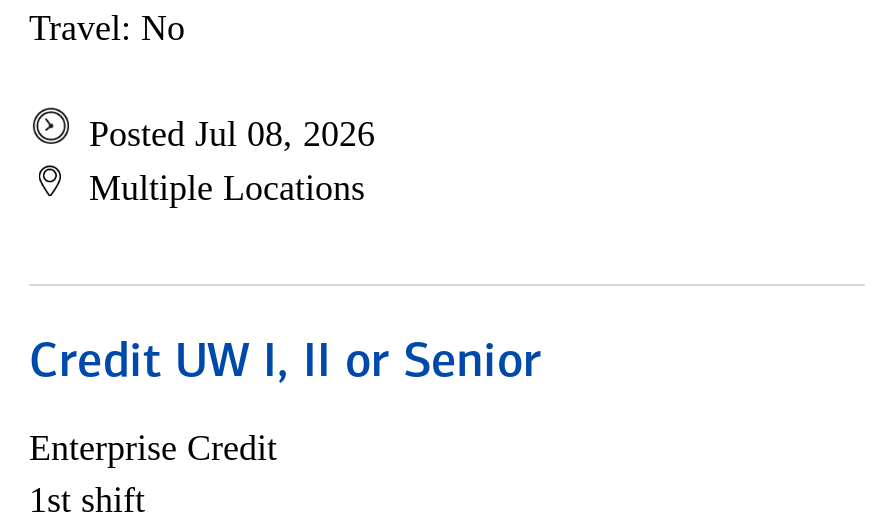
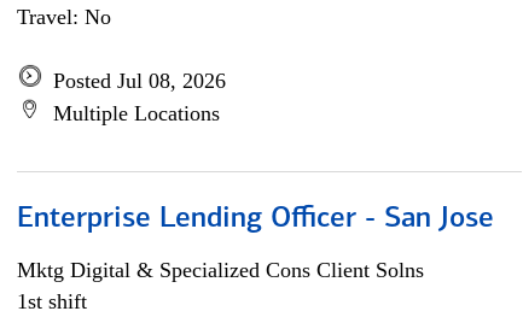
- Credit UW I, II or Senior
+ Enterprise Lending Officer - San Jose

- Enterprise Credit
+ Mktg Digital & Specialized Cons Client Solns
